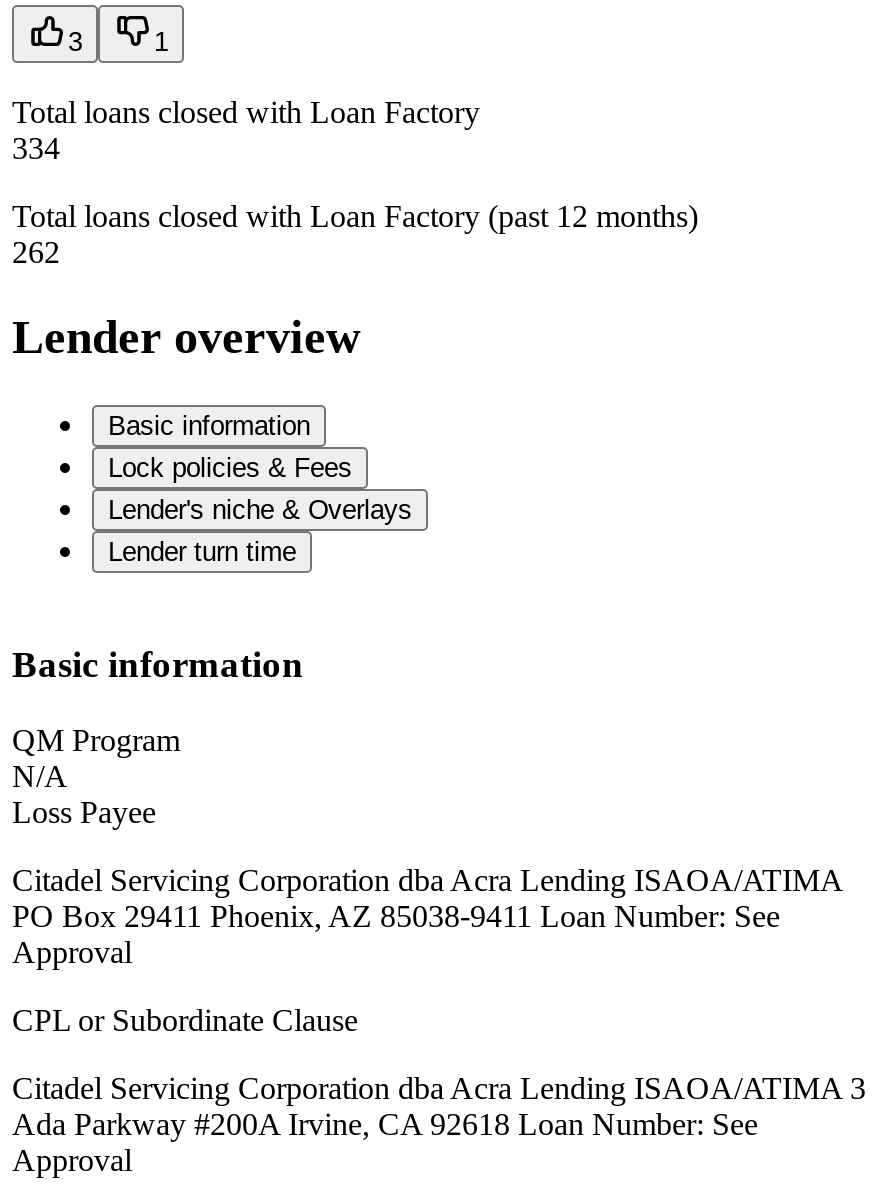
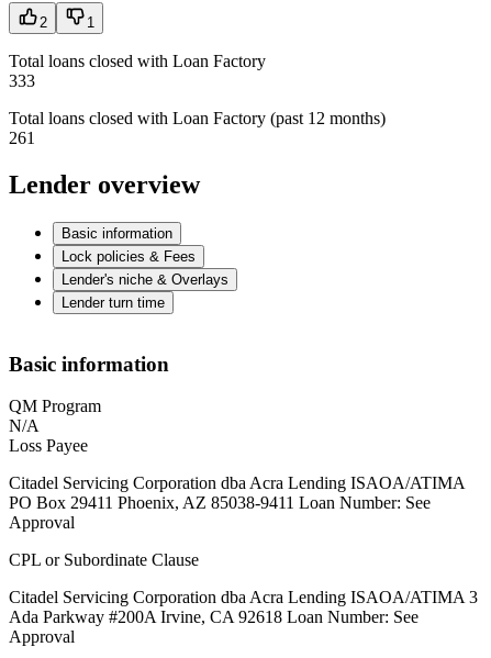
- 3
+ 2

- 334
+ 333

- 262
+ 261
